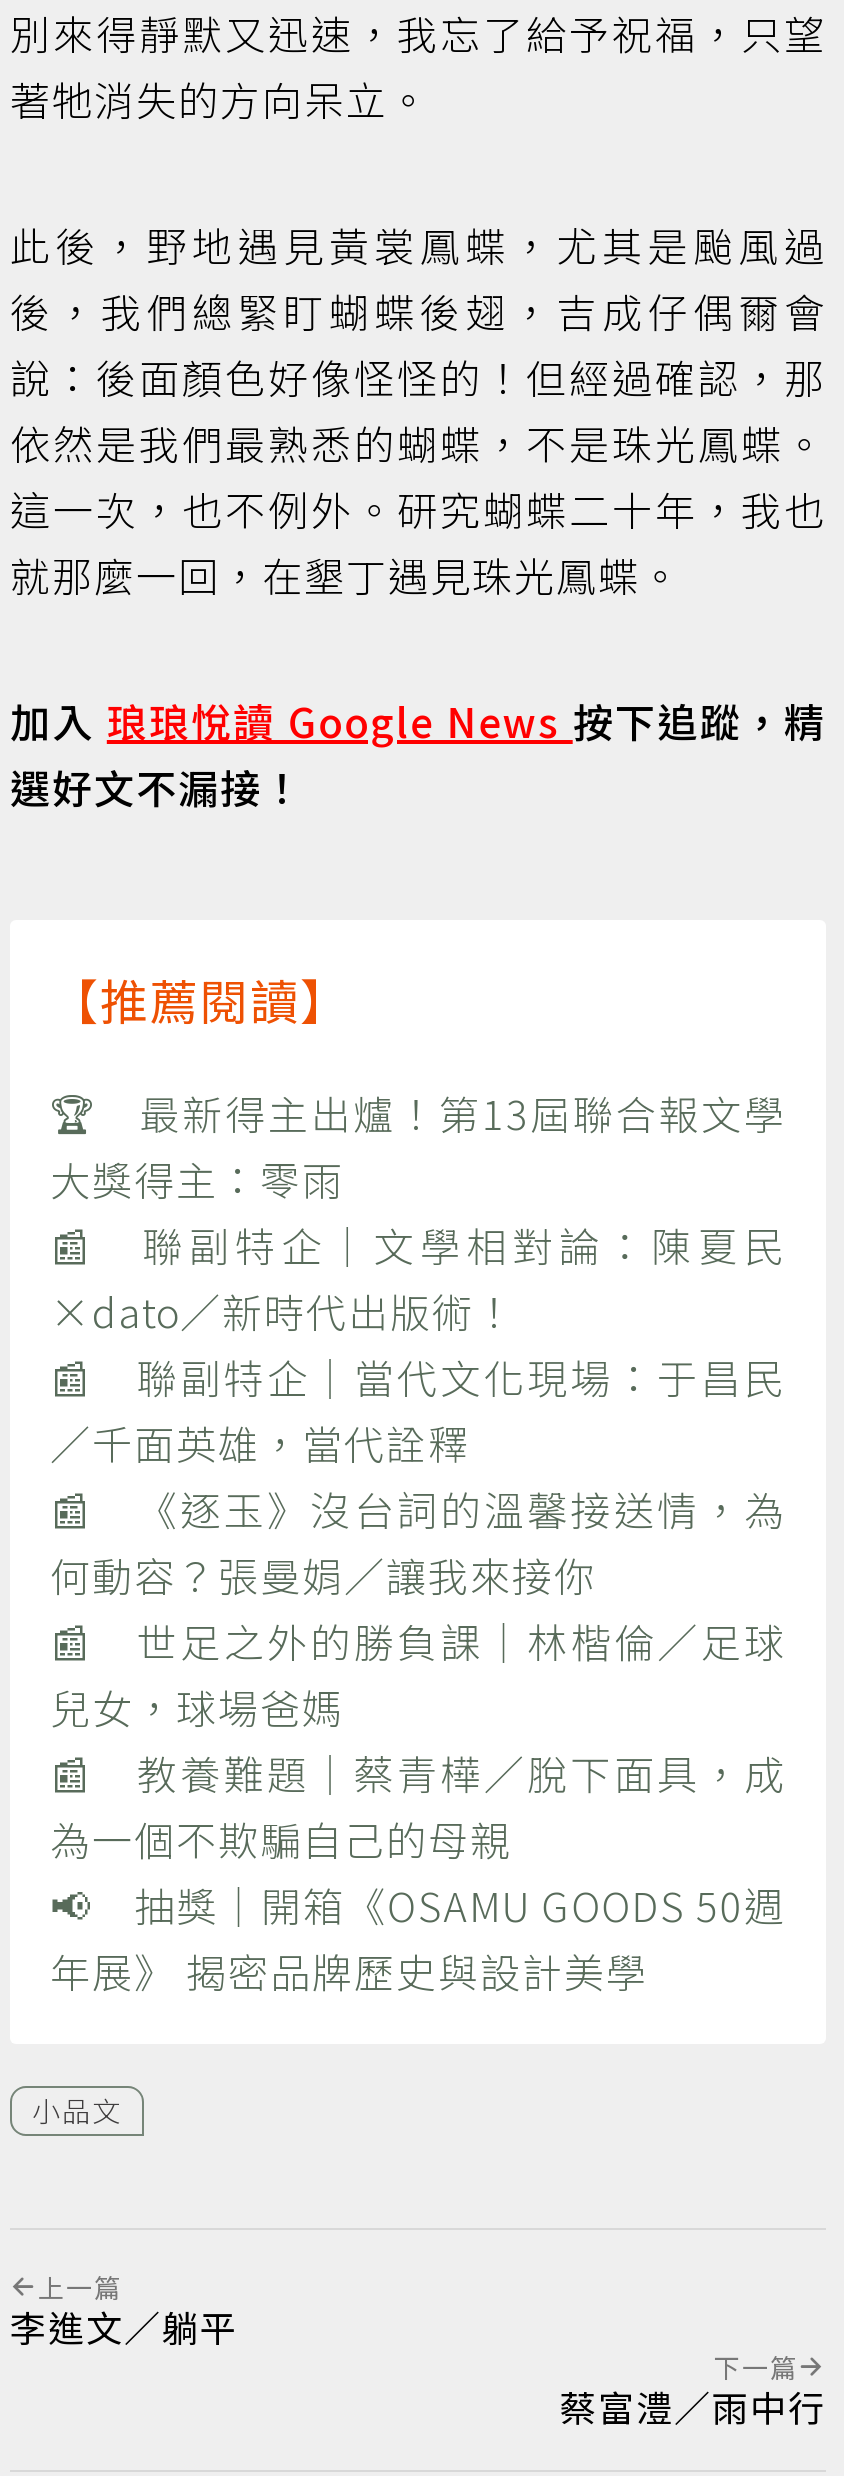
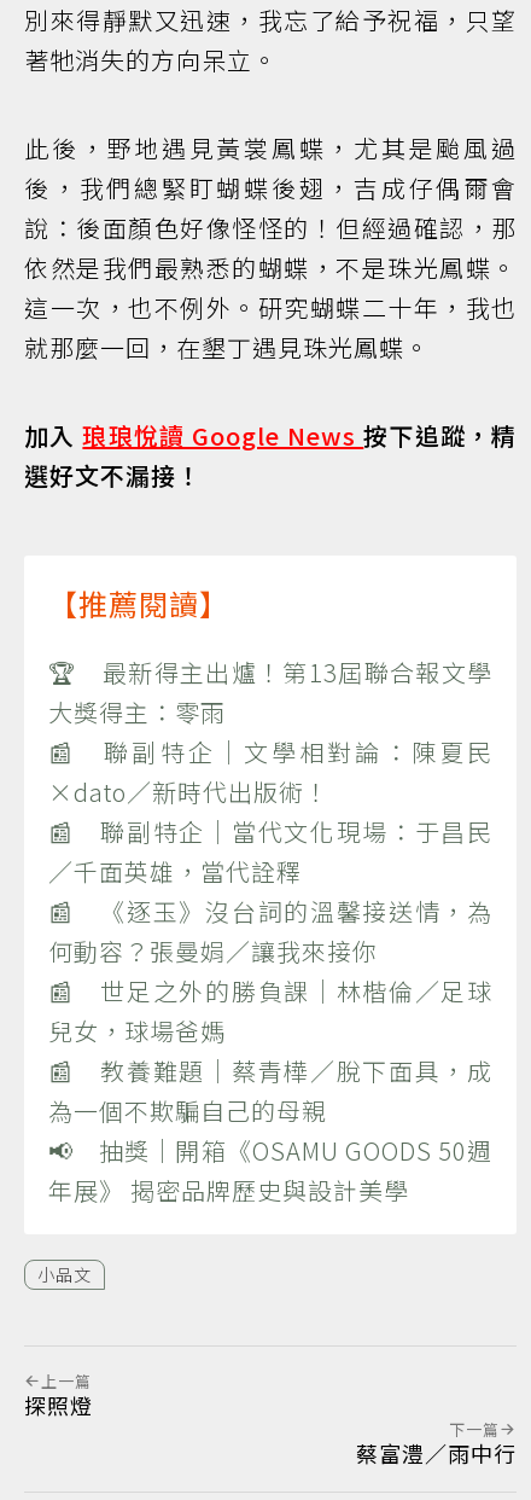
- 李進文／躺平
+ 探照燈
